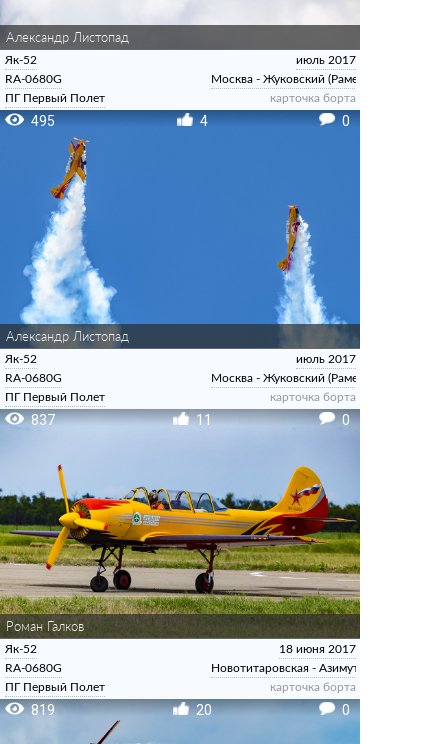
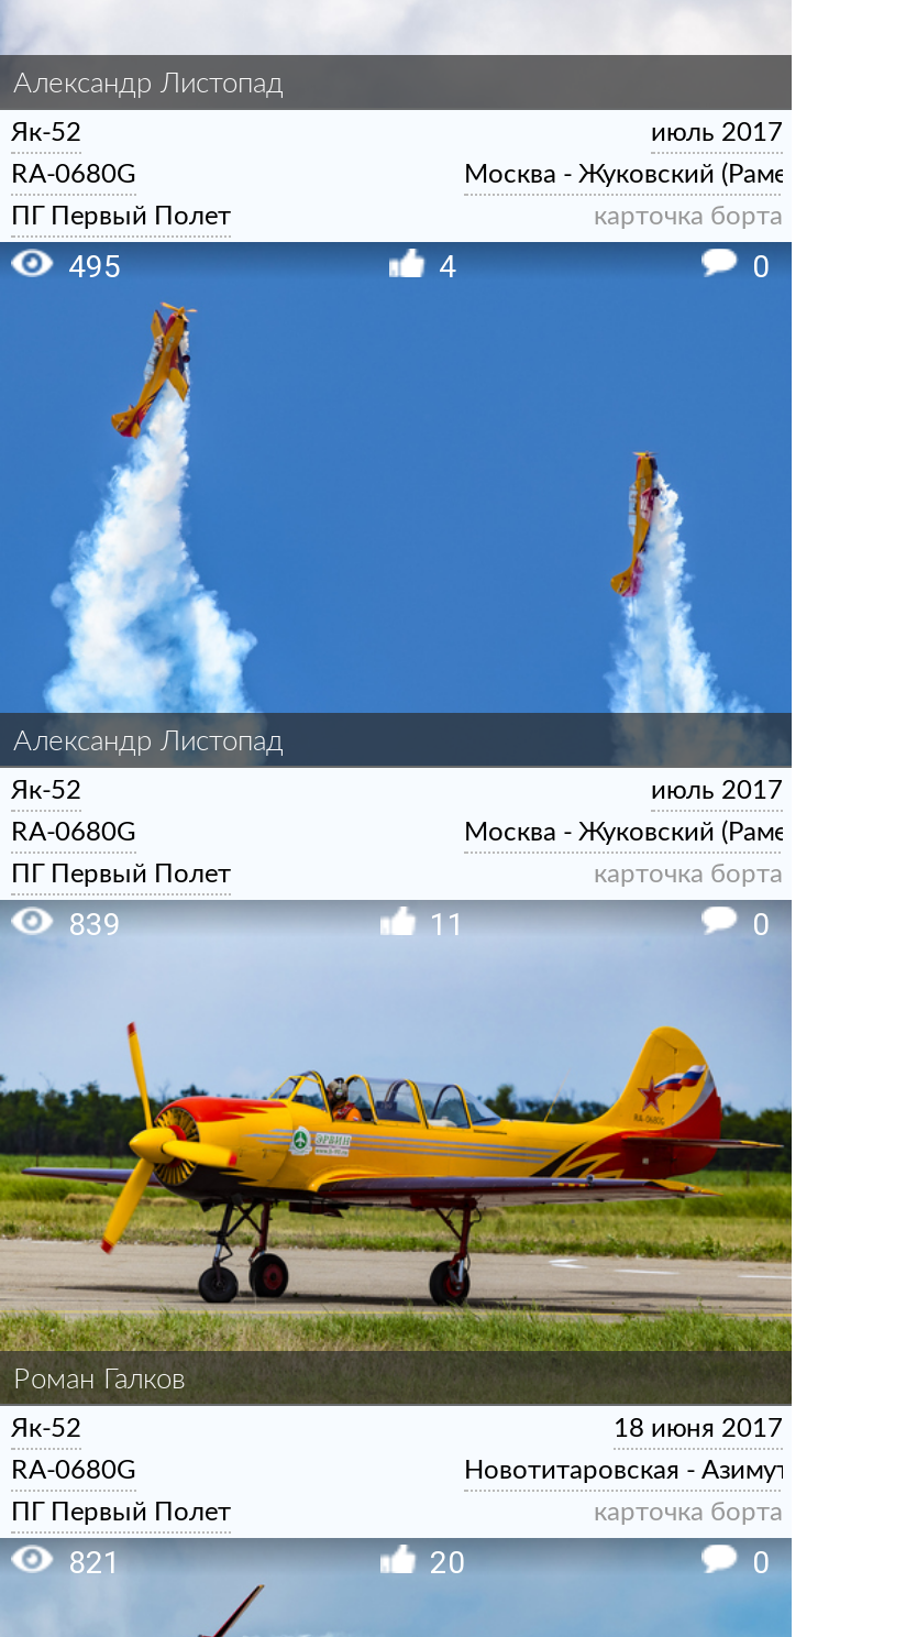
- 837
+ 839

- 819
+ 821
